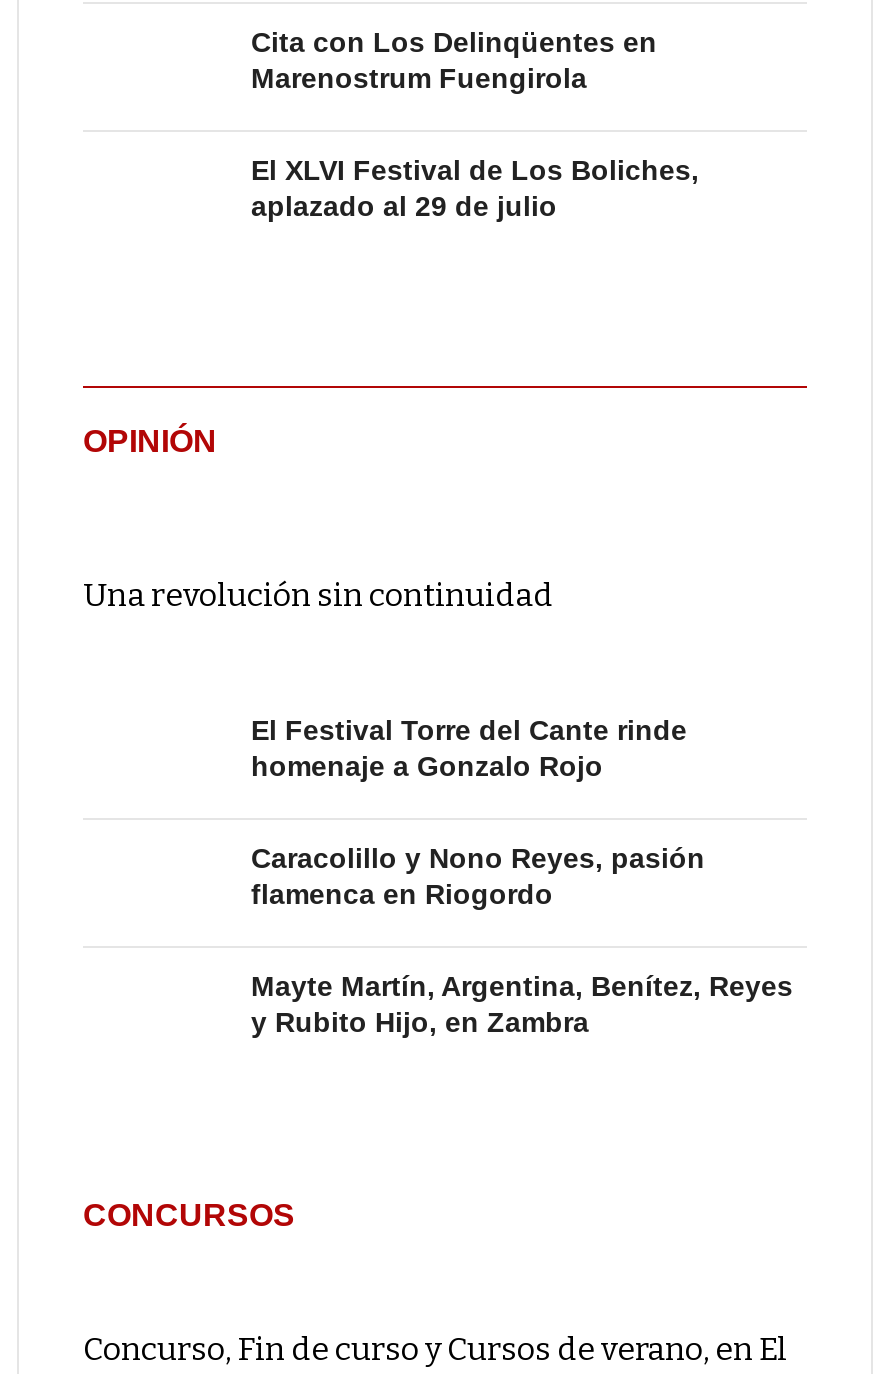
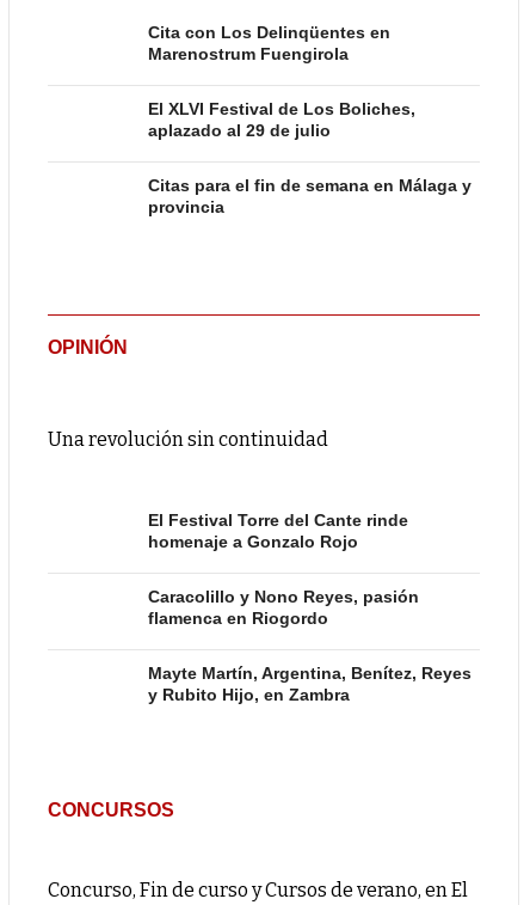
+ Citas para el fin de semana en Málaga y
+ provincia
